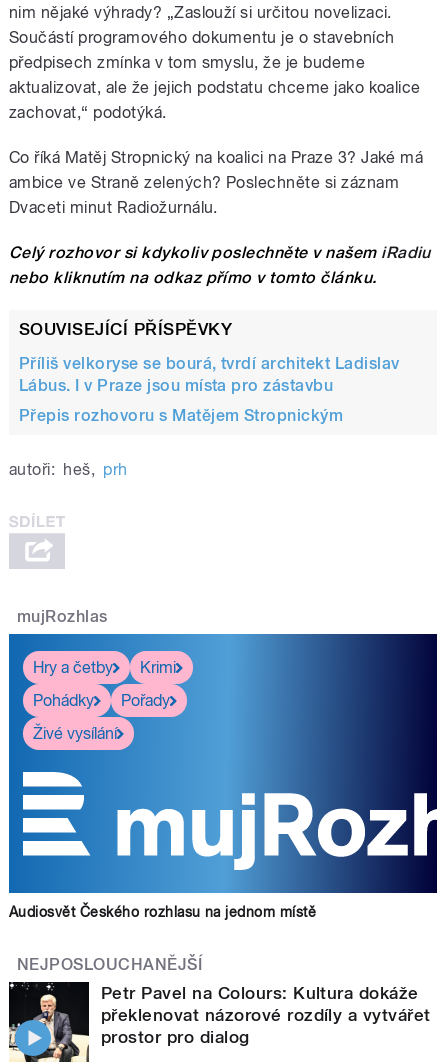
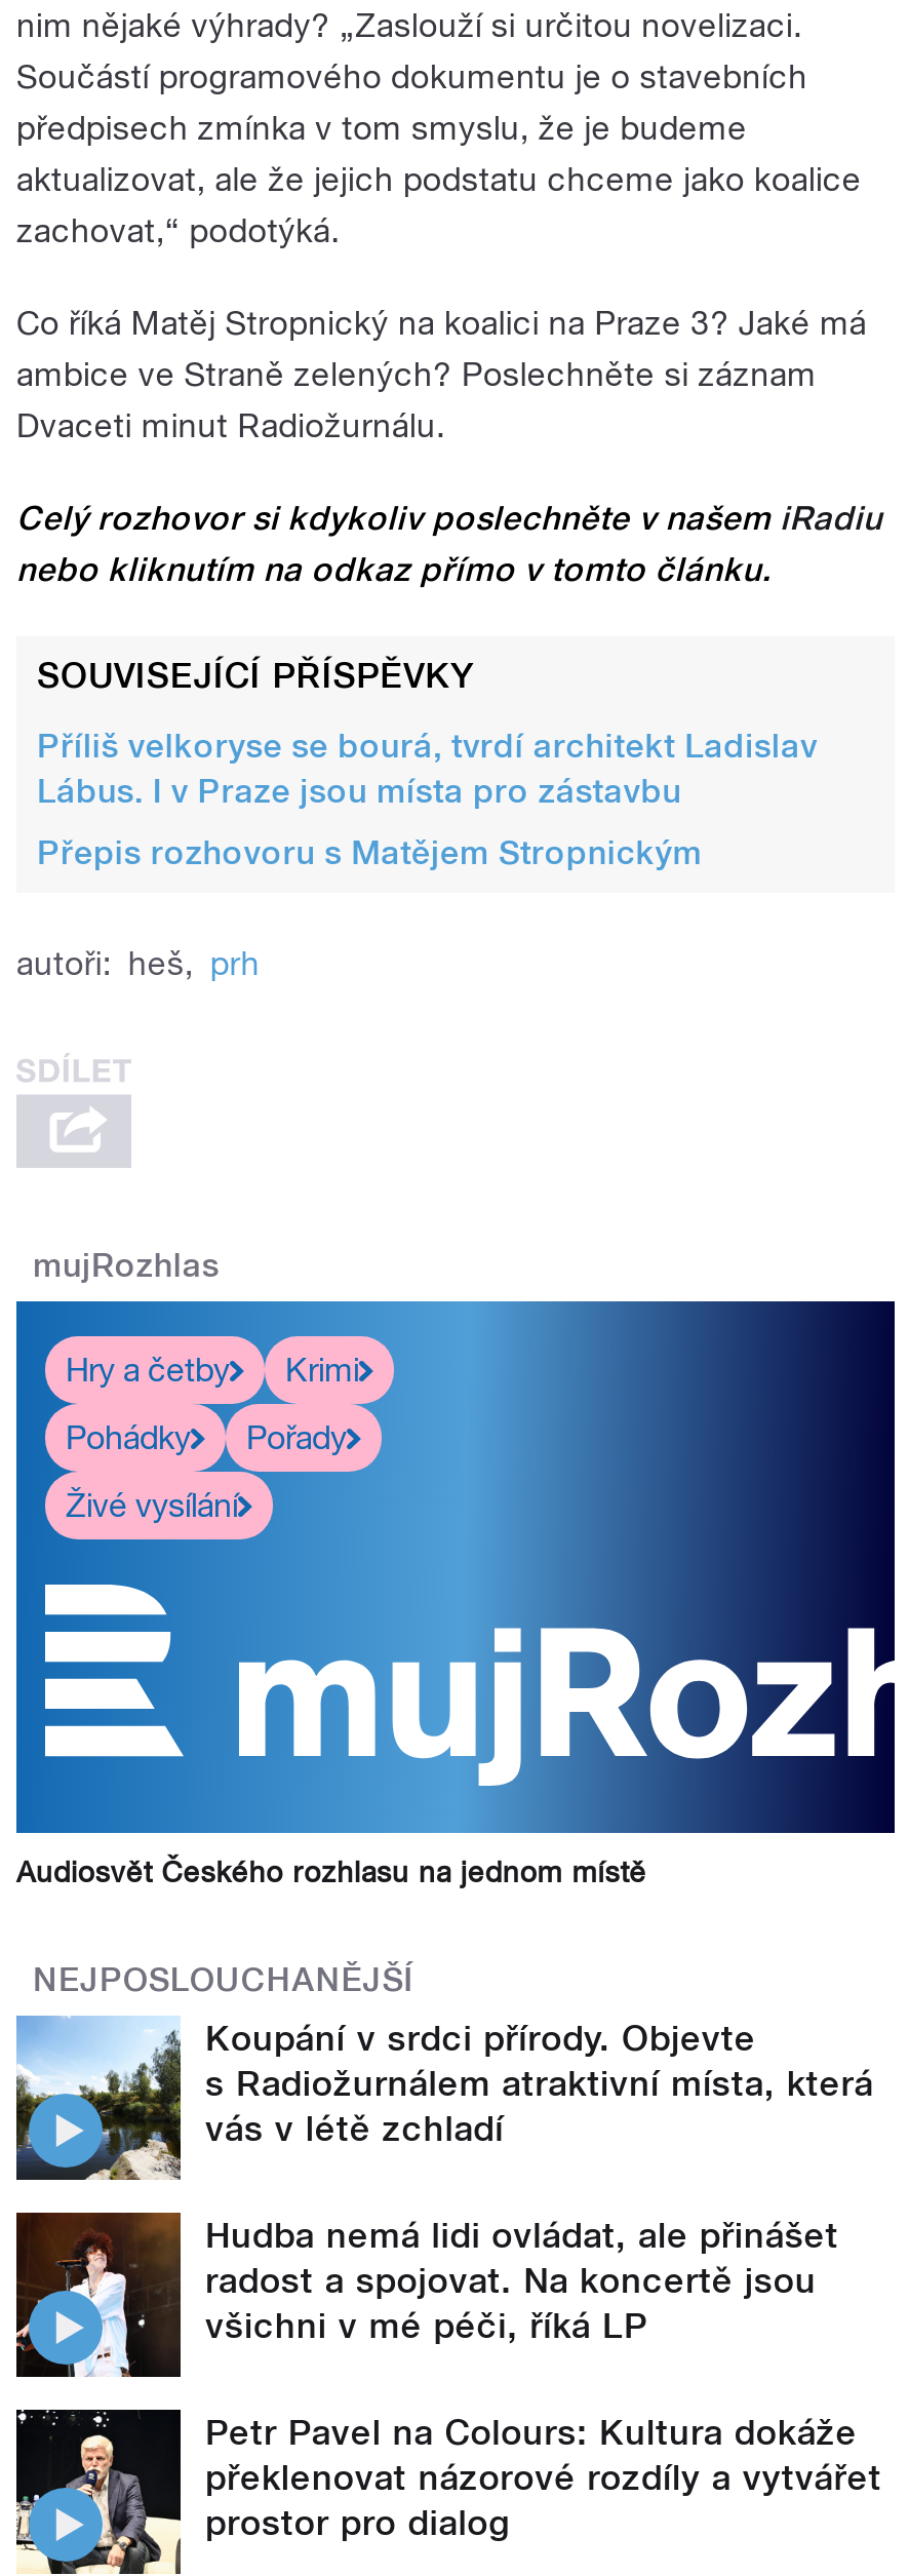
+ [image]
+ Koupání v srdci přírody. Objevte
+ s Radiožurnálem atraktivní místa, která
+ vás v létě zchladí
+ Hudba nemá lidi ovládat, ale přinášet
+ radost a spojovat. Na koncertě jsou
+ všichni v mé péči, říká LP

+ [image]
